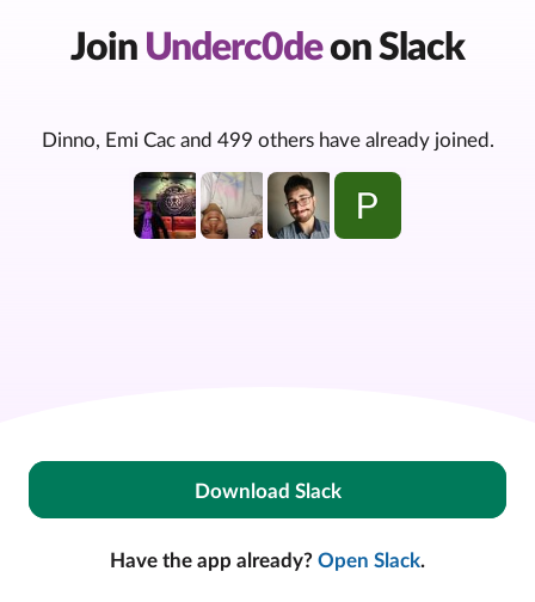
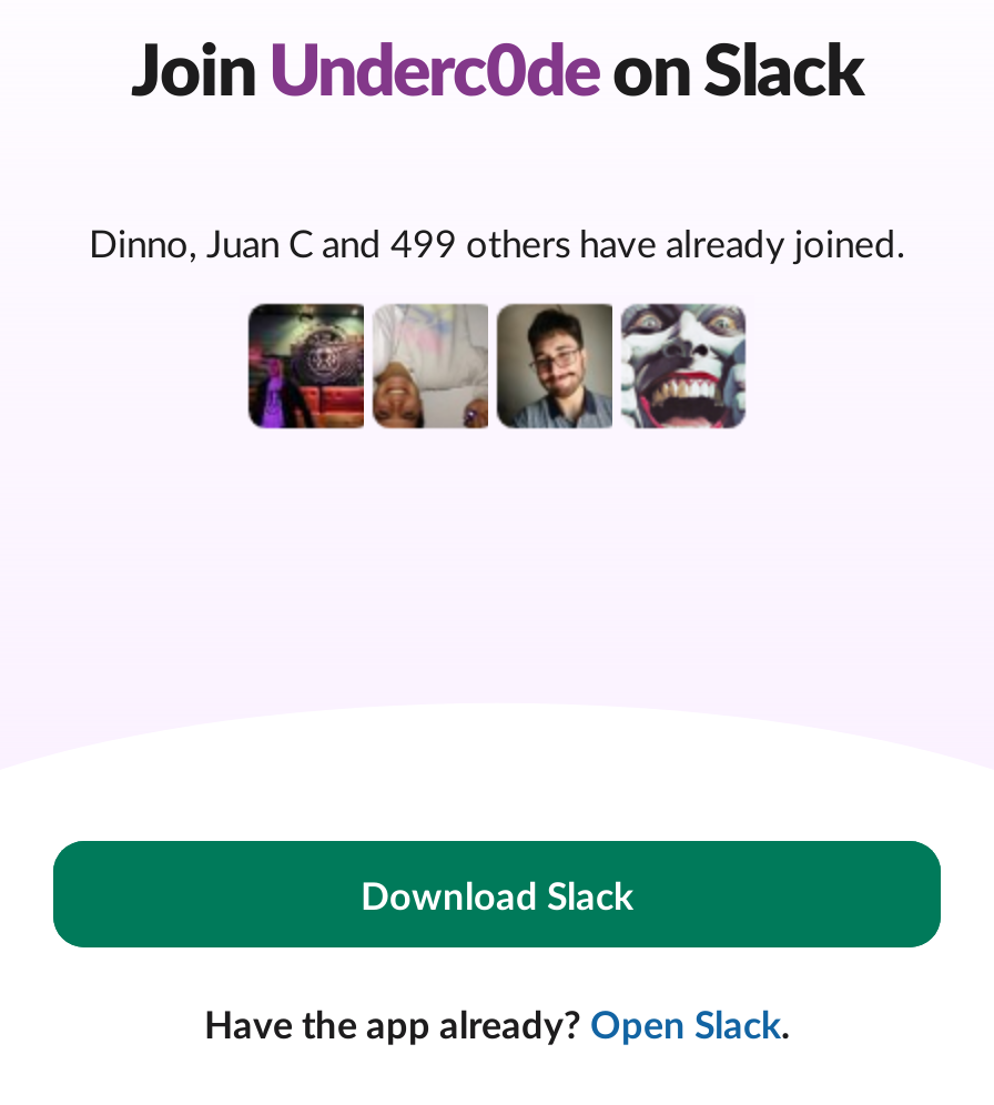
- Dinno, Emi Cac and 499 others have already joined.
+ Dinno, Juan C and 499 others have already joined.

- [image]
+ [image]
